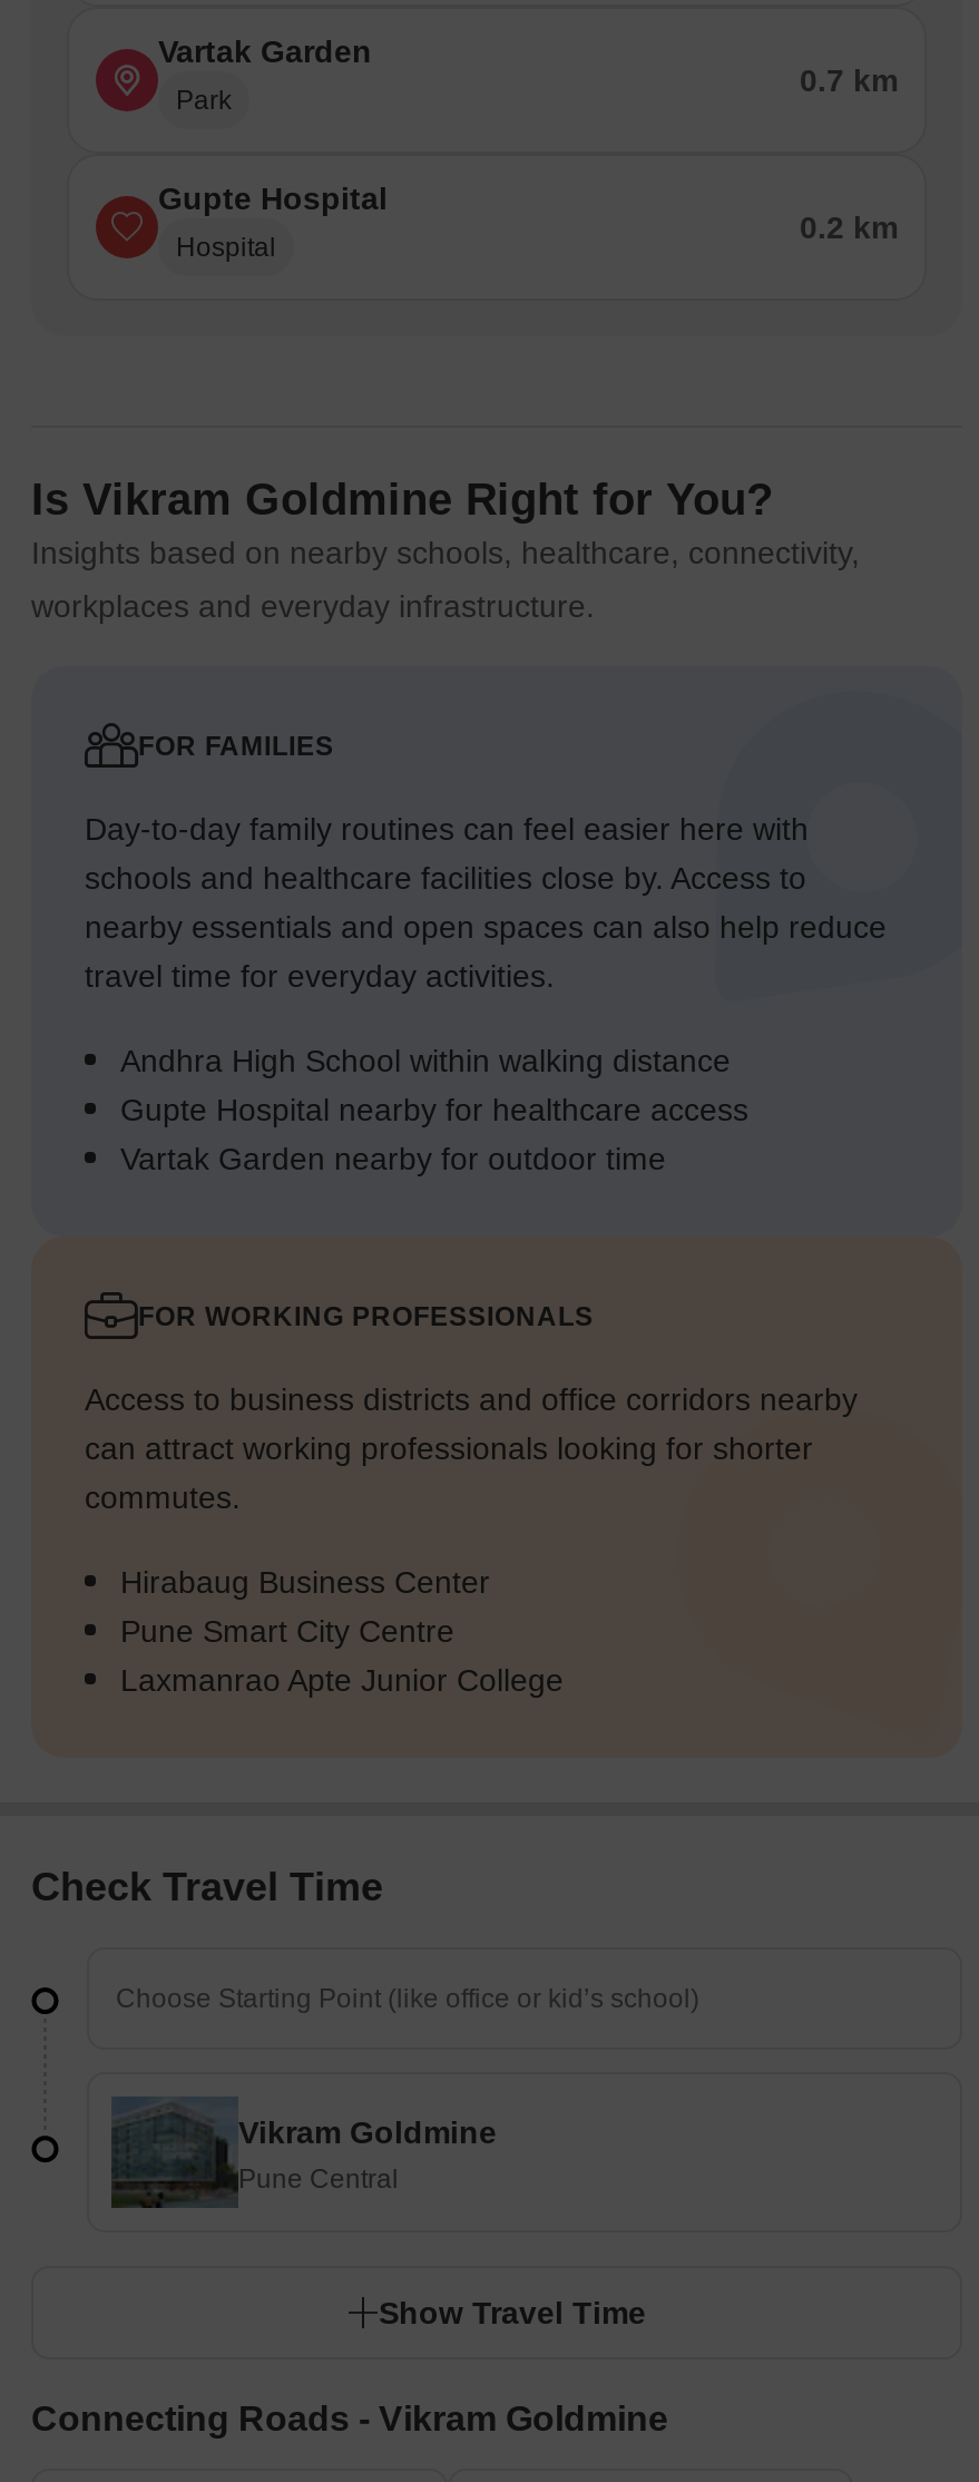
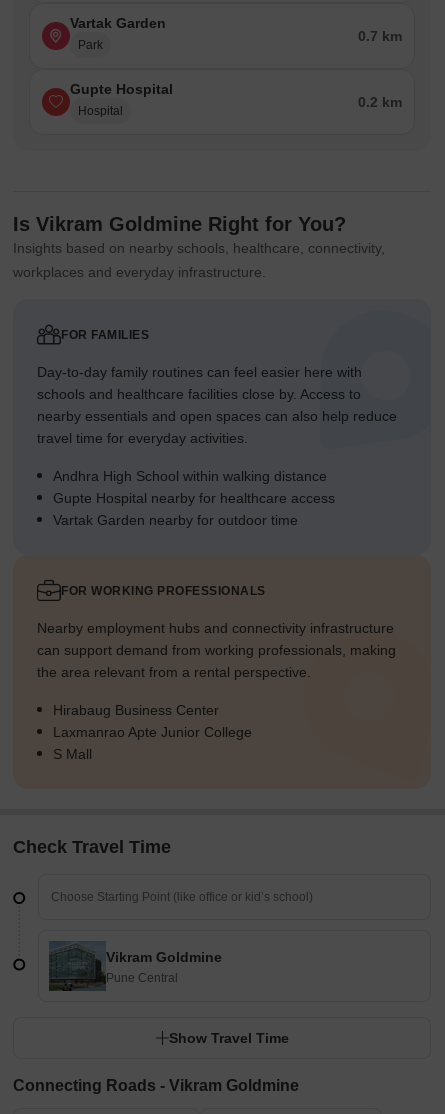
- Access to business districts and office corridors nearby
- can attract working professionals looking for shorter
- commutes.
+ Nearby employment hubs and connectivity infrastructure
+ can support demand from working professionals, making
+ the area relevant from a rental perspective.

- Pune Smart City Centre

moved up: Laxmanrao Apte Junior College

+ S Mall
